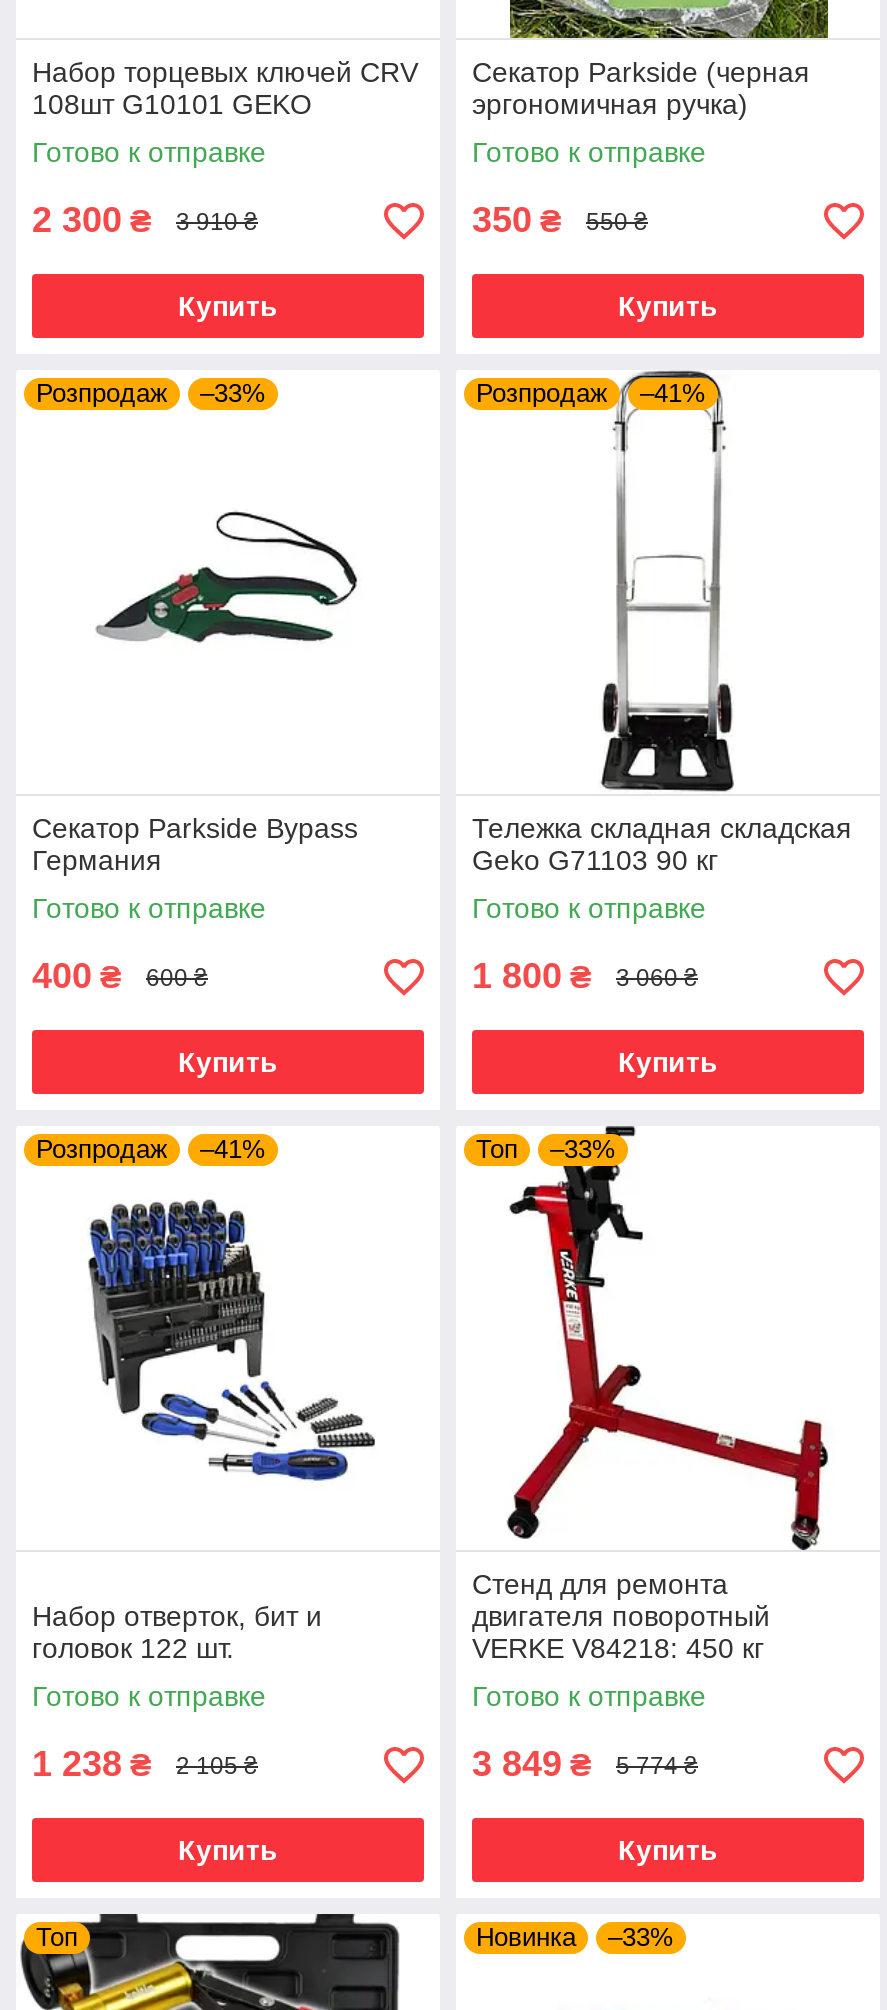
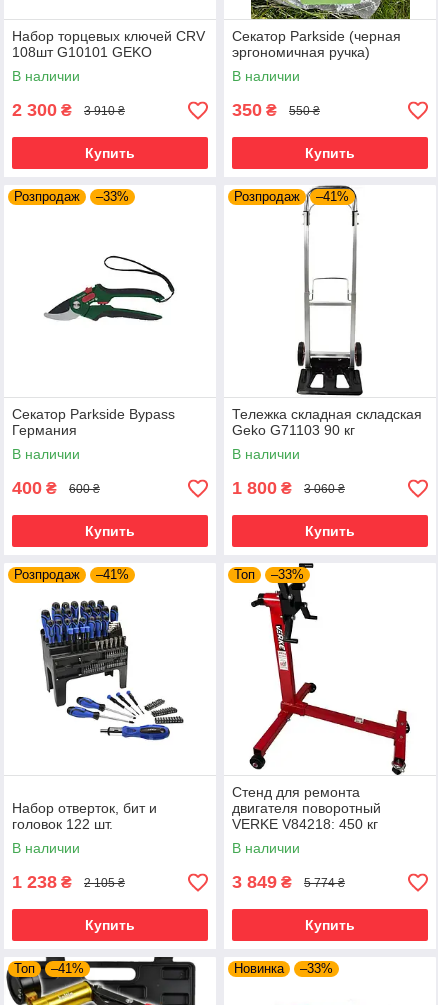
- Готово к отправке
+ В наличии

- Готово к отправке
+ В наличии

- Готово к отправке
+ В наличии

- Готово к отправке
+ В наличии

- Готово к отправке
+ В наличии

- Готово к отправке
+ В наличии

+ –41%
